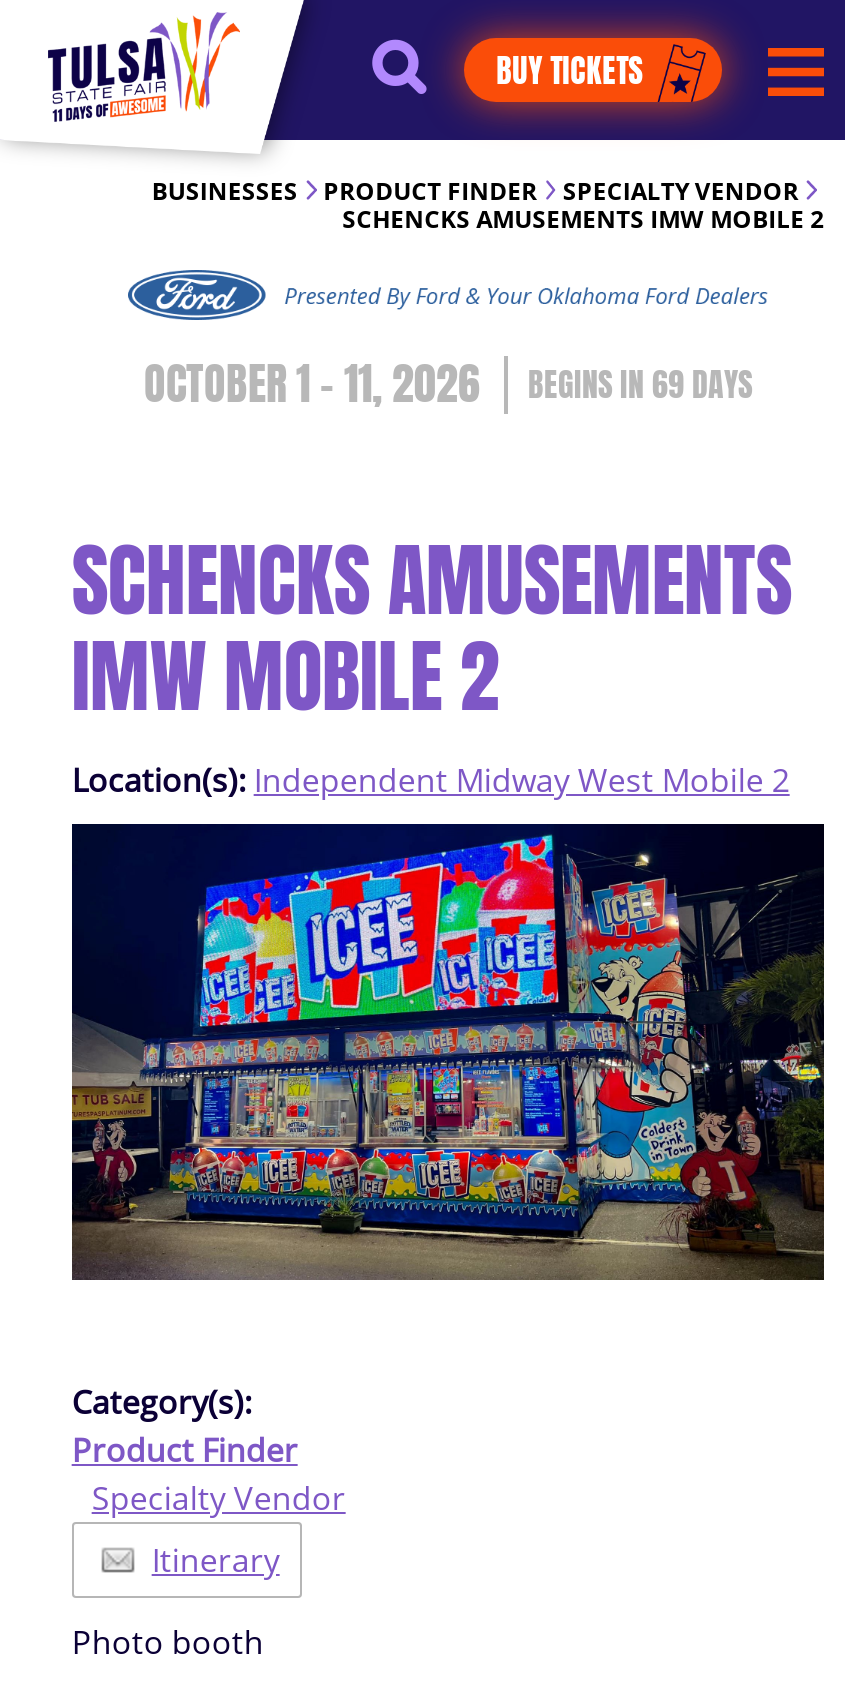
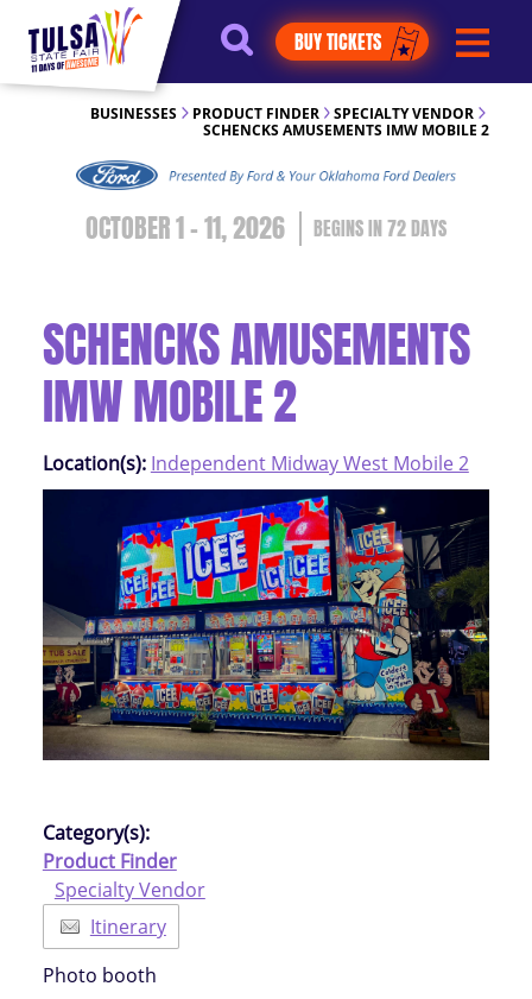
- 69 DAYS
+ 72 DAYS
